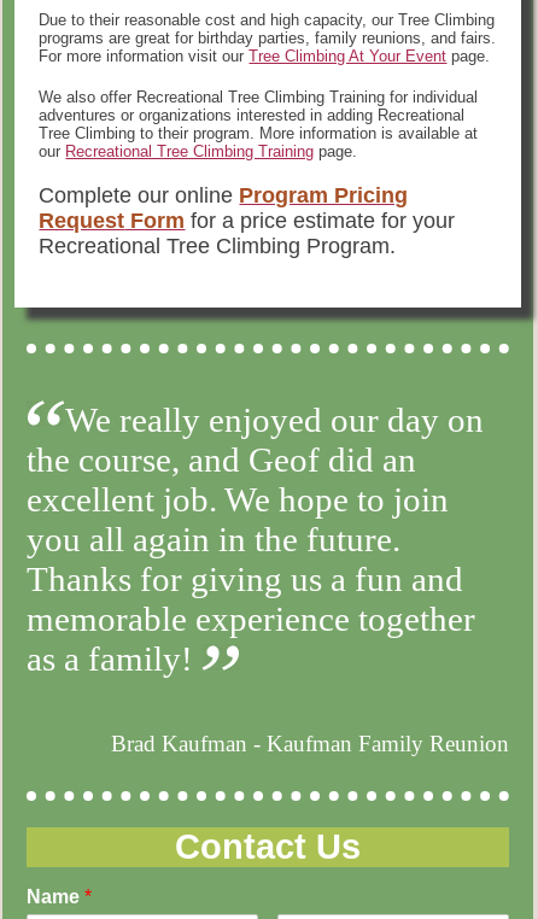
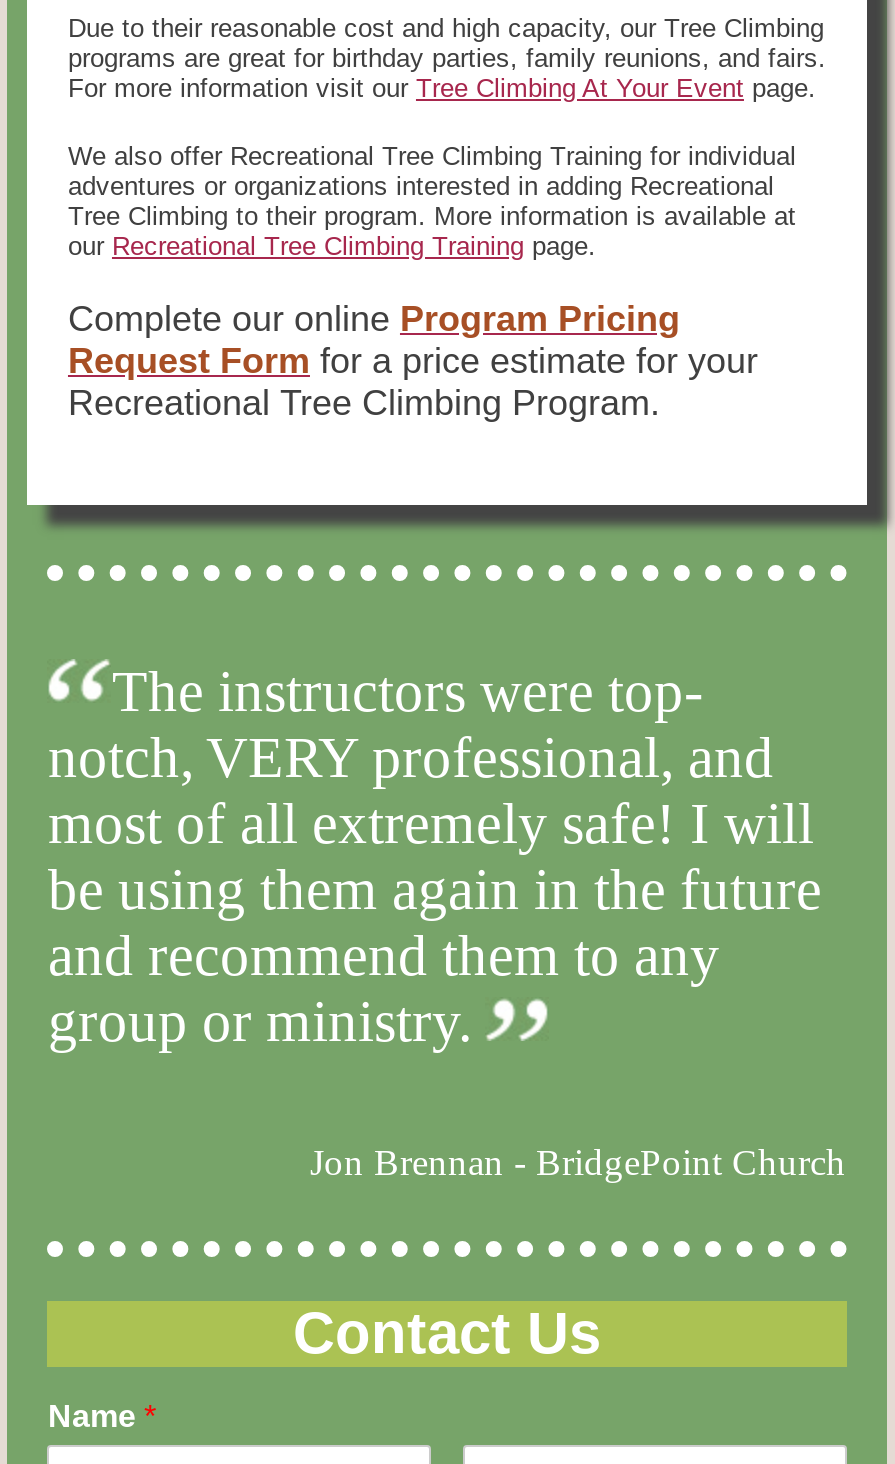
- We really enjoyed our day on
- the course, and Geof did an
- excellent job. We hope to join
- you all again in the future.
- Thanks for giving us a fun and
- memorable experience together
- as a family!
+ The instructors were top-
+ notch, VERY professional, and
+ most of all extremely safe! I will
+ be using them again in the future
+ and recommend them to any
+ group or ministry.

- Brad Kaufman - Kaufman Family Reunion
+ Jon Brennan - BridgePoint Church
